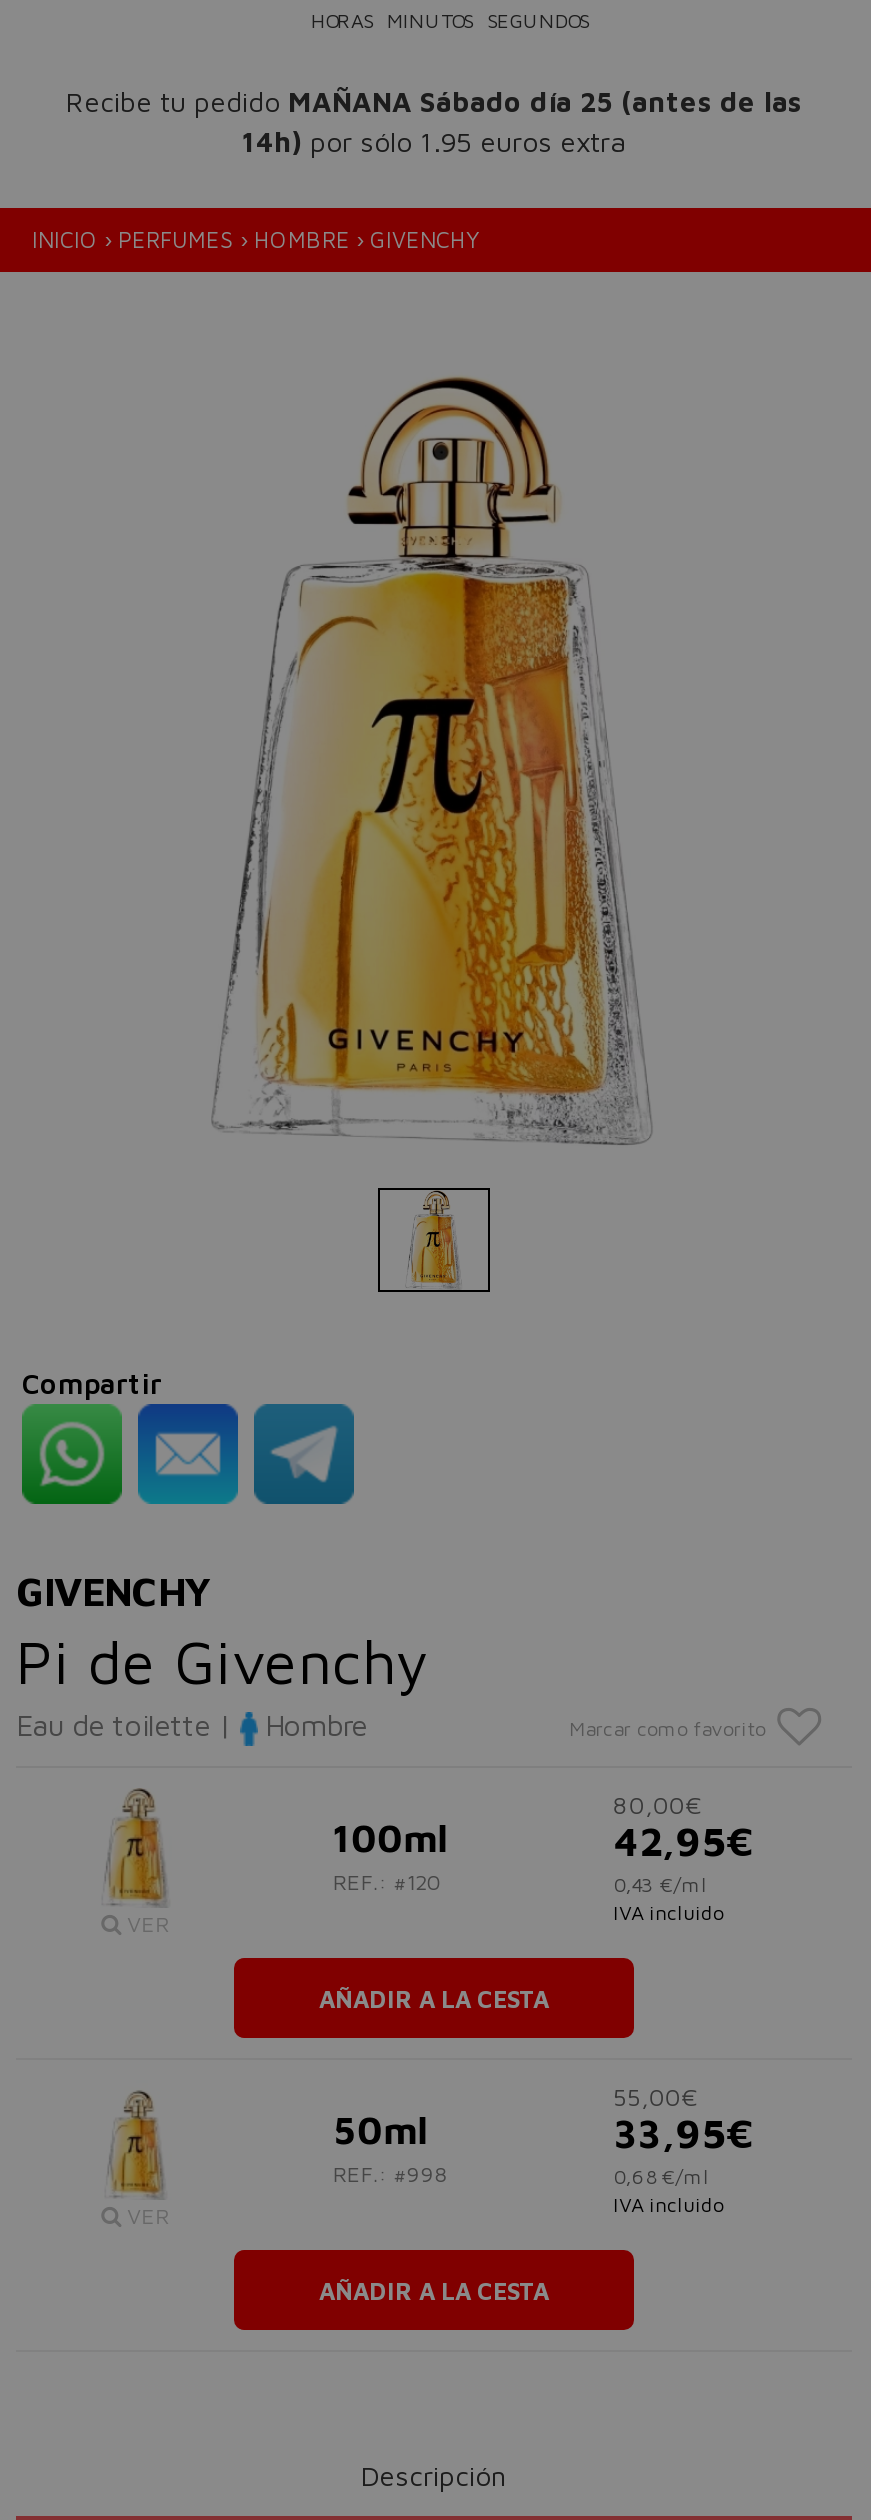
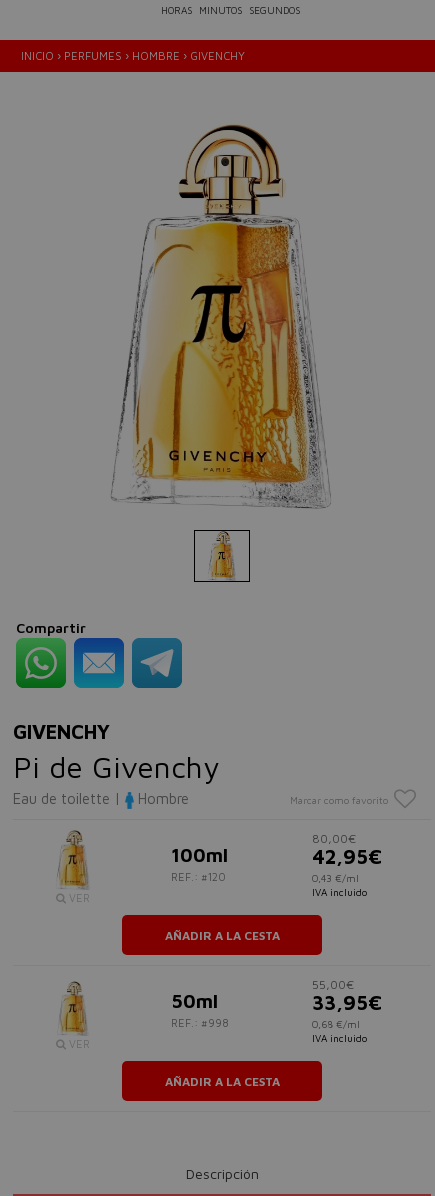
- Recibe tu pedido MAÑANA Sábado día 25 (antes de las
- 14h) por sólo 1.95 euros extra
